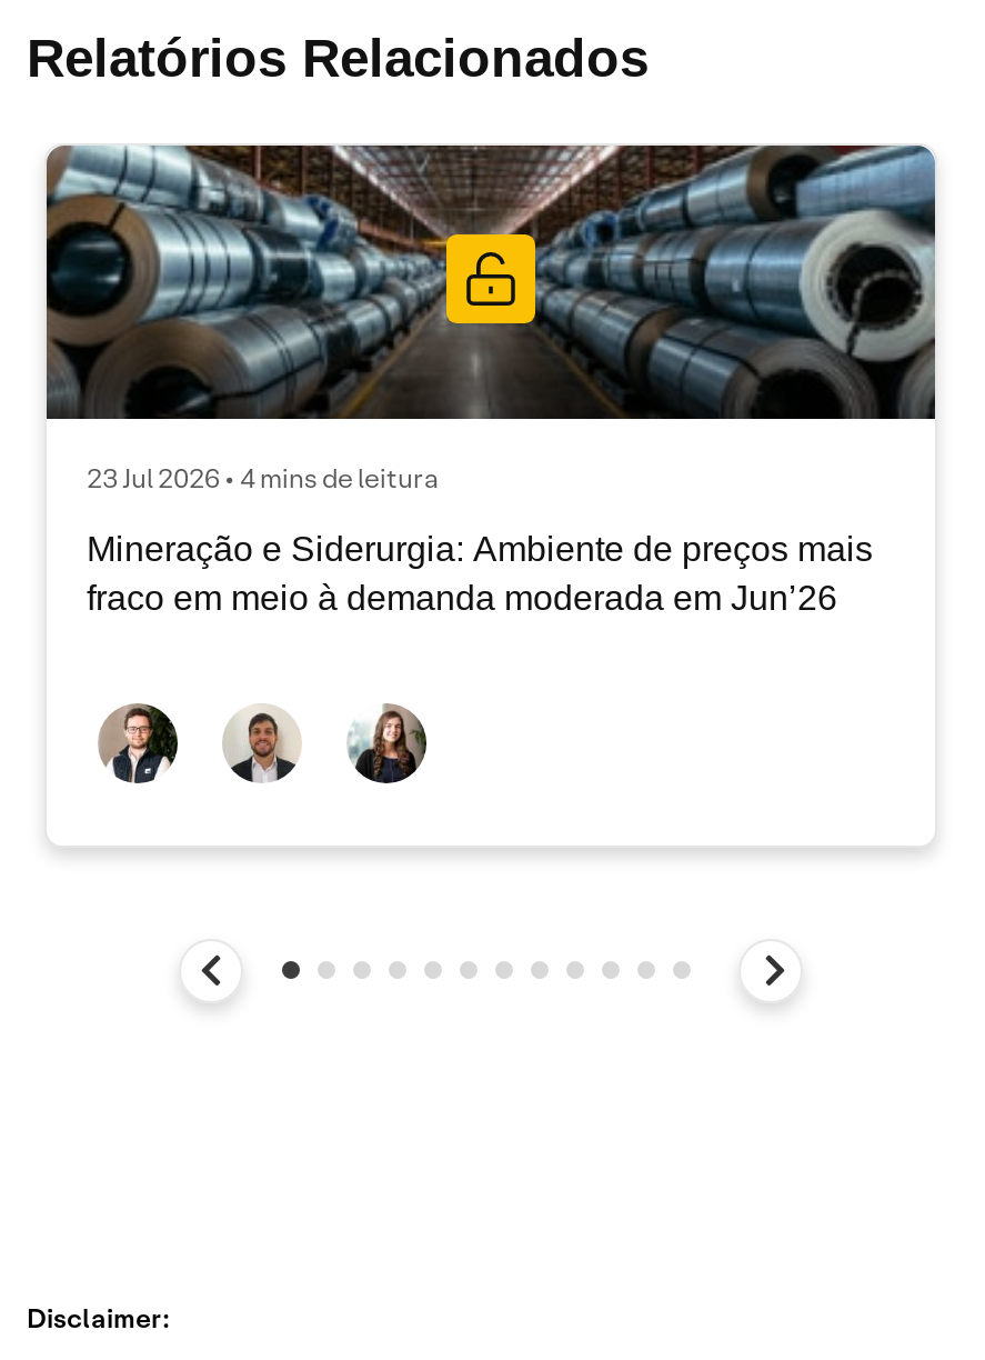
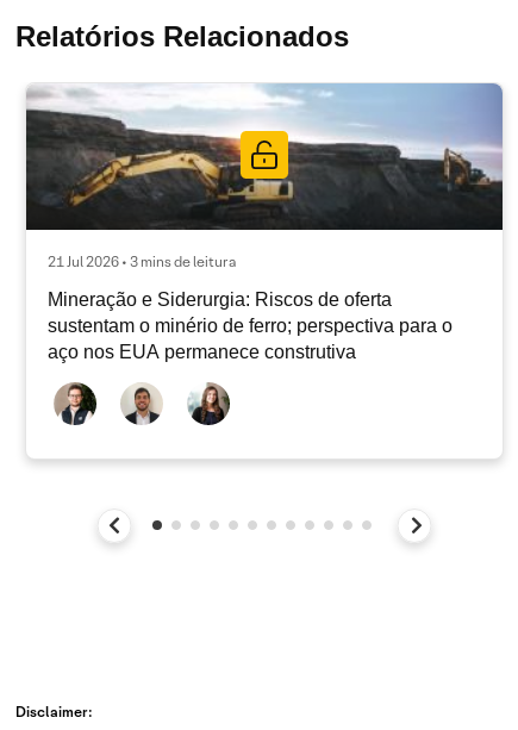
- [image]
- 23 Jul 2026 • 4 mins de leitura
+ [image]
+ 21 Jul 2026 • 3 mins de leitura

- Mineração e Siderurgia: Ambiente de preços mais
- fraco em meio à demanda moderada em Jun’26
+ Mineração e Siderurgia: Riscos de oferta
+ sustentam o minério de ferro; perspectiva para o
+ aço nos EUA permanece construtiva
